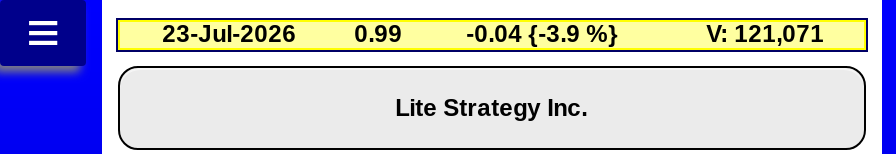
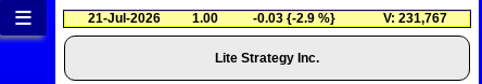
- 23-Jul-2026
- 0.99
- -0.04 {-3.9 %}
- V: 121,071
+ 21-Jul-2026
+ 1.00
+ -0.03 {-2.9 %}
+ V: 231,767
